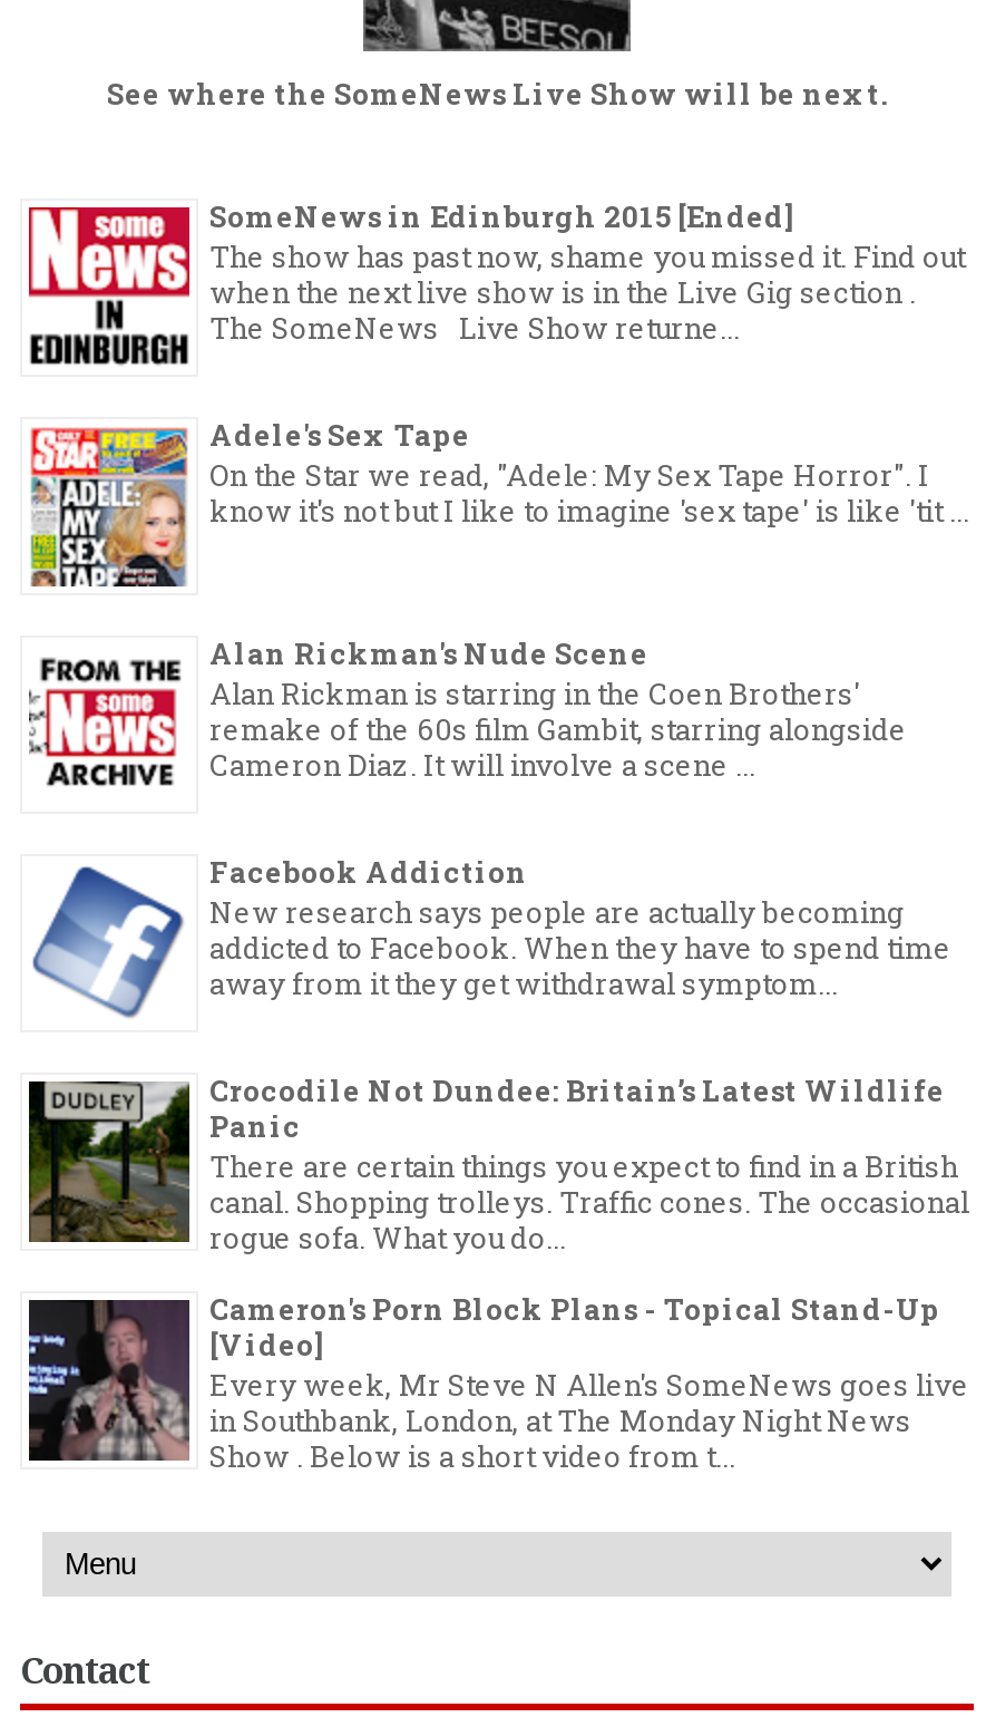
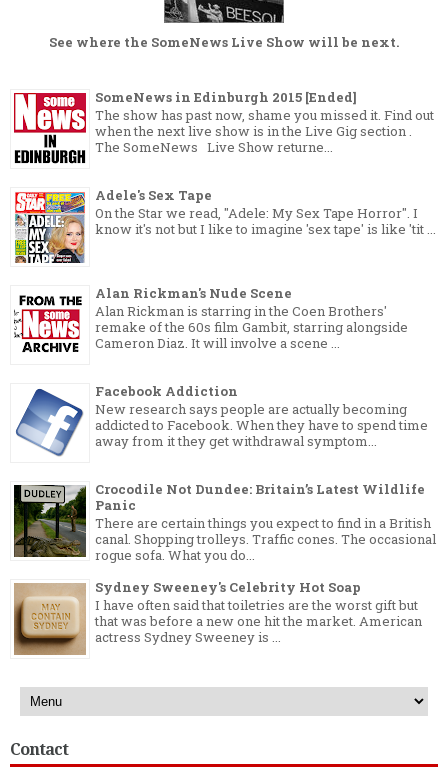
- [image]
- Cameron's Porn Block Plans - Topical Stand-Up
- [Video]
- Every week, Mr Steve N Allen's SomeNews goes live
- in Southbank, London, at The Monday Night News
- Show . Below is a short video from t...
+ [image]
+ Sydney Sweeney's Celebrity Hot Soap
+ I have often said that toiletries are the worst gift but
+ that was before a new one hit the market. American
+ actress Sydney Sweeney is ...
